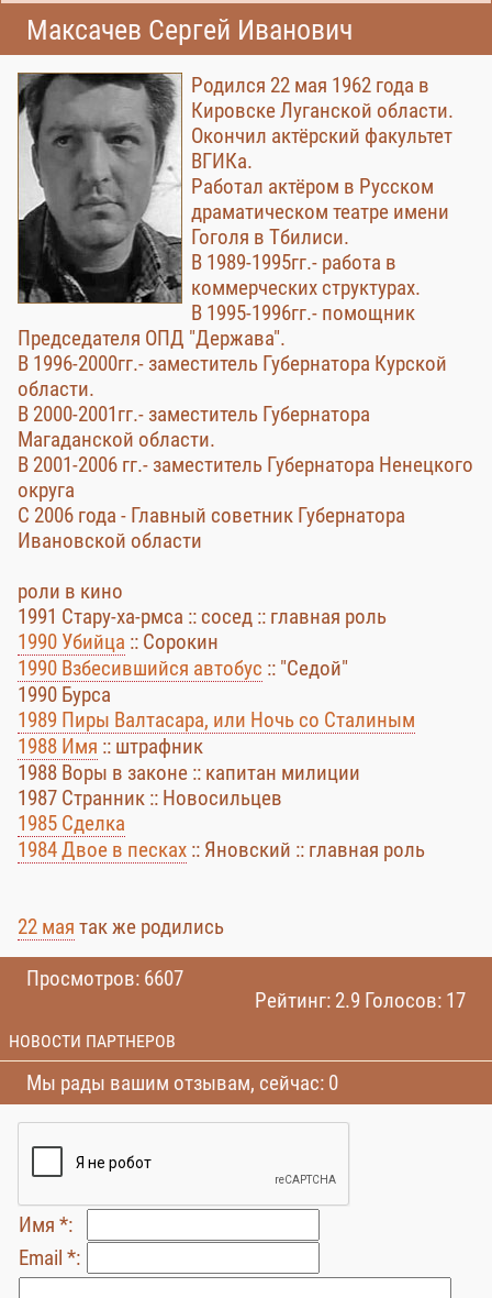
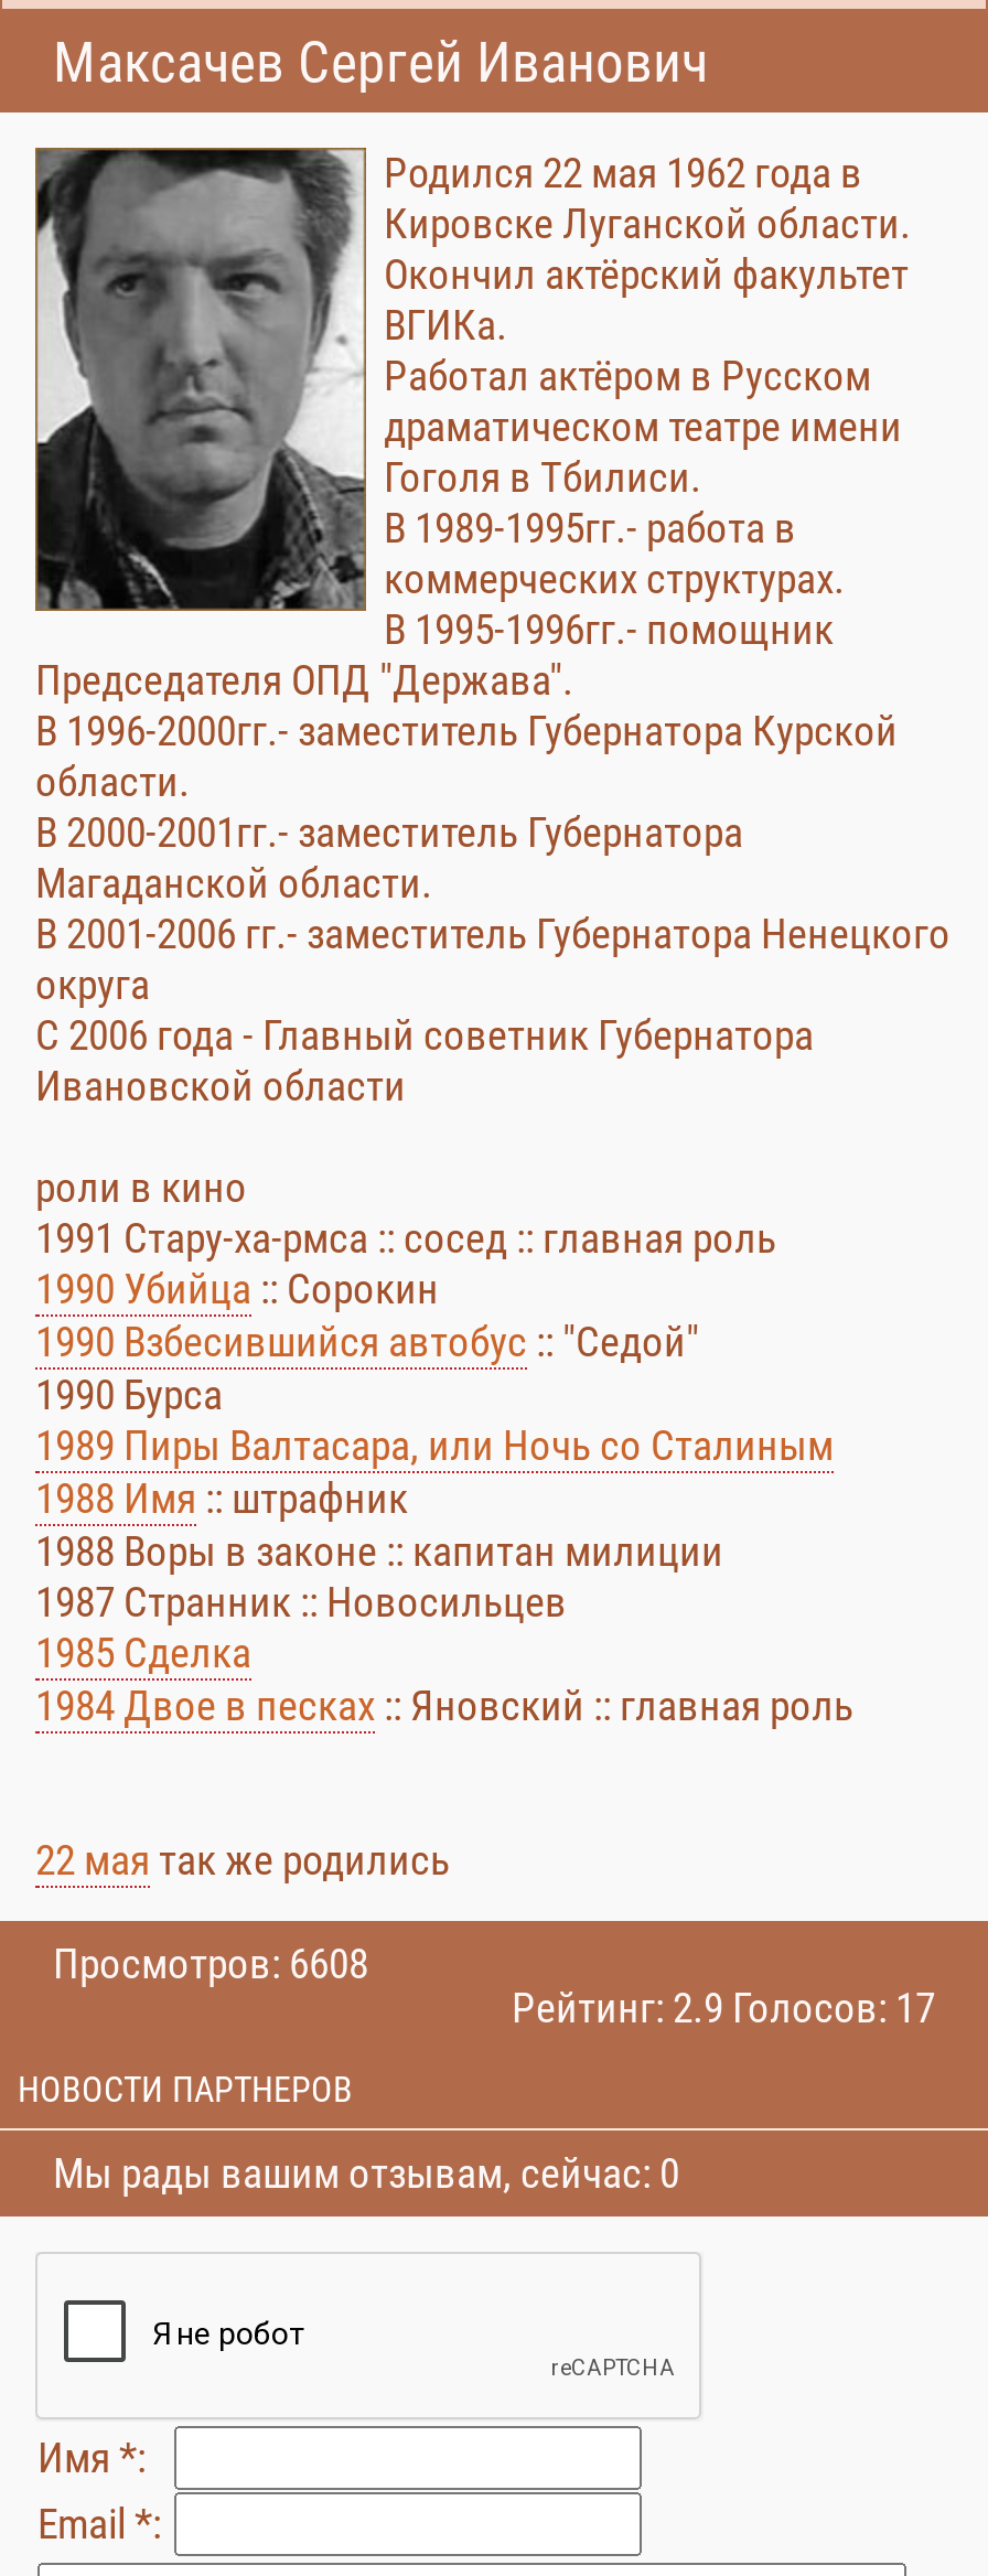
- Просмотров: 6607
+ Просмотров: 6608
